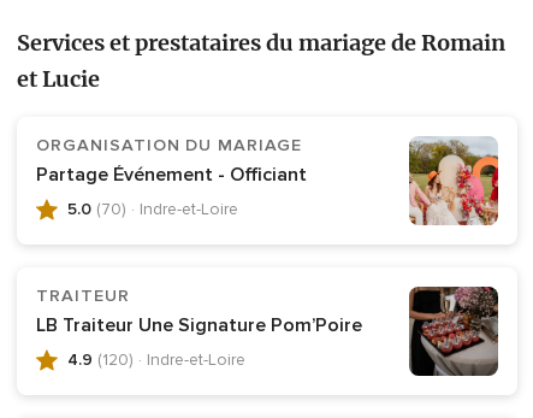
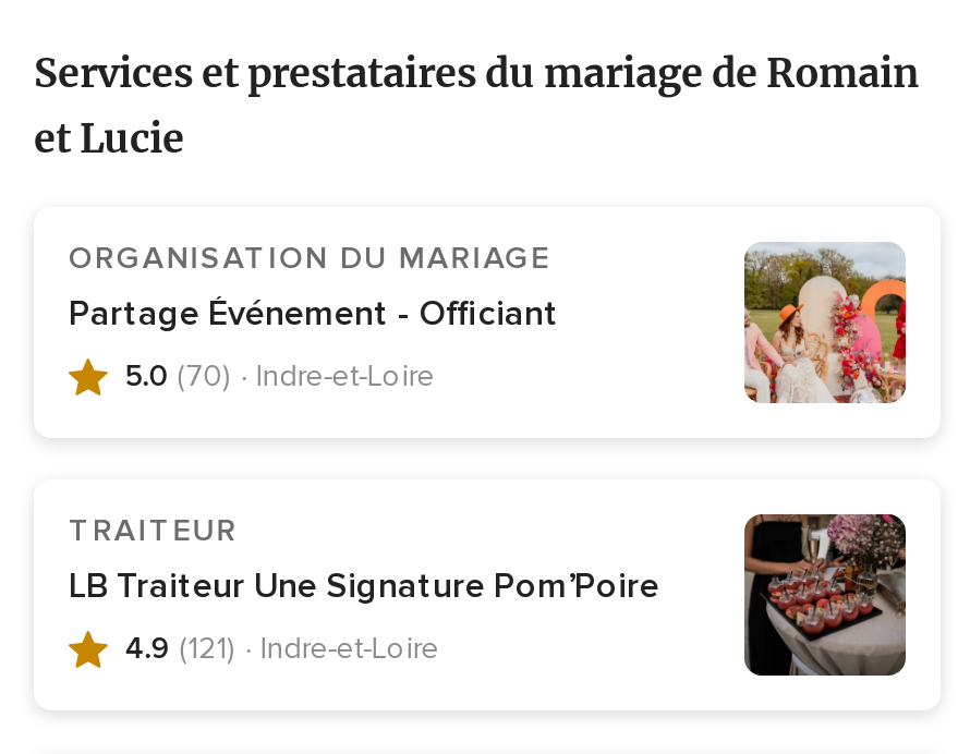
- 4.9 (120) · Indre-et-Loire
+ 4.9 (121) · Indre-et-Loire
